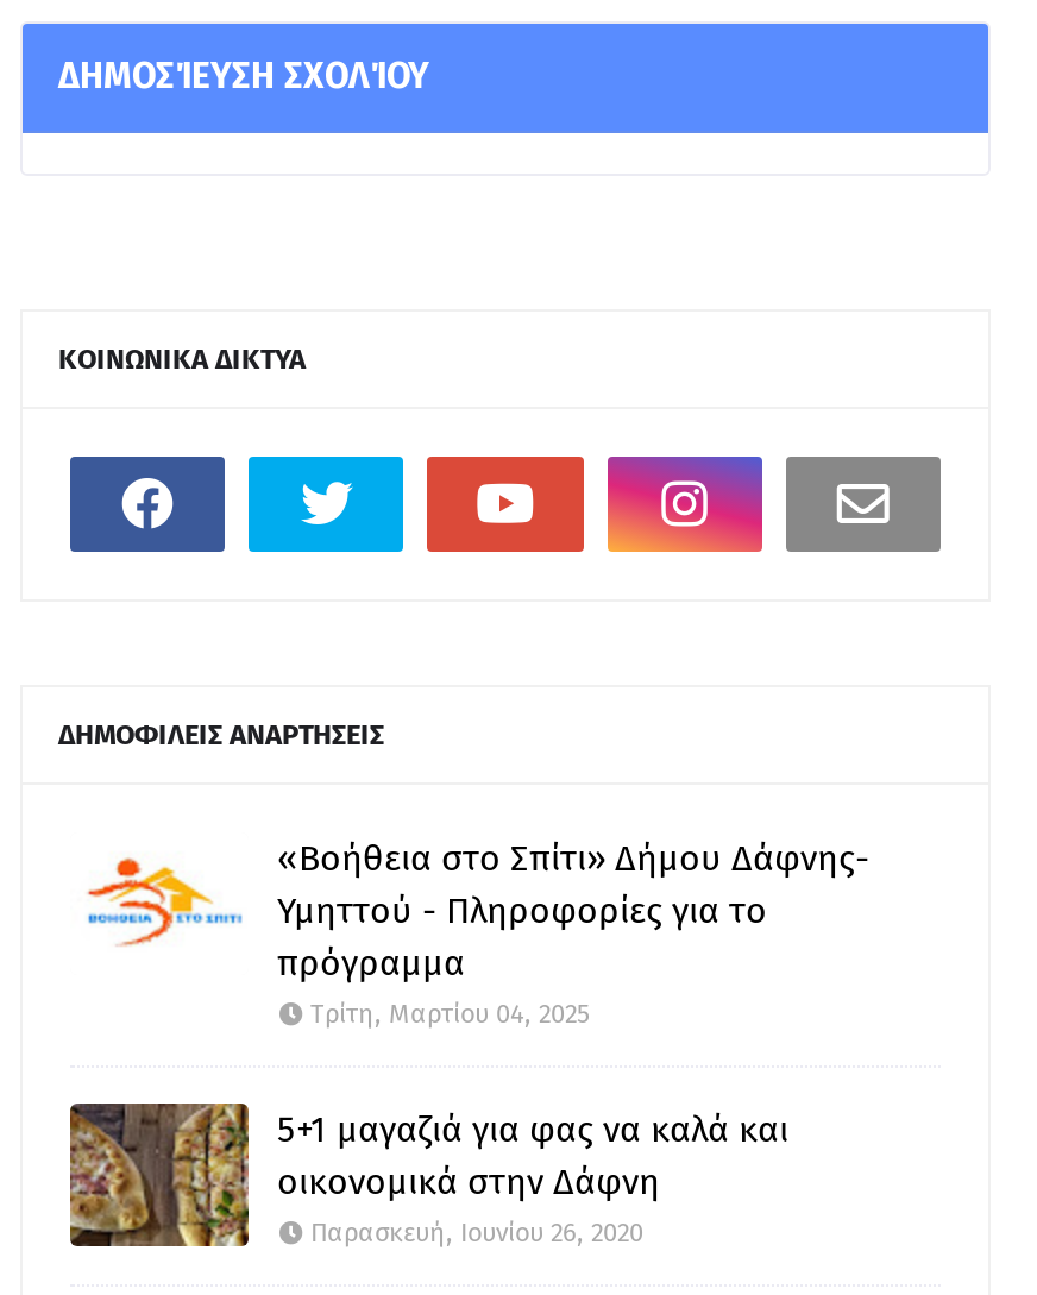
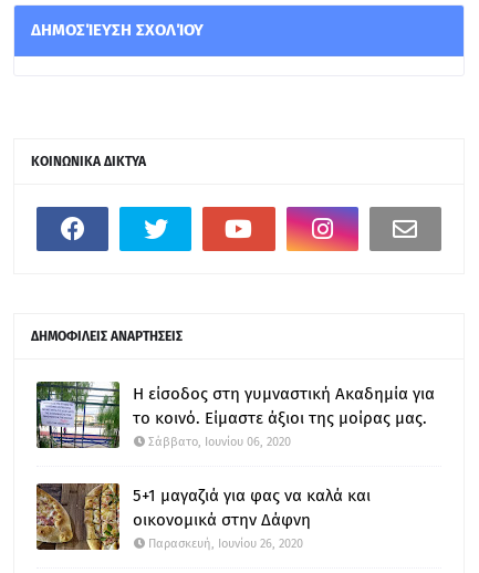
- [image]
- «Βοήθεια στο Σπίτι» Δήμου Δάφνης-
- Υμηττού - Πληροφορίες για το
- πρόγραμμα
- Τρίτη, Μαρτίου 04, 2025
+ [image]
+ Η είσοδος στη γυμναστική Ακαδημία για
+ το κοινό. Είμαστε άξιοι της μοίρας μας.
+ Σάββατο, Ιουνίου 06, 2020
